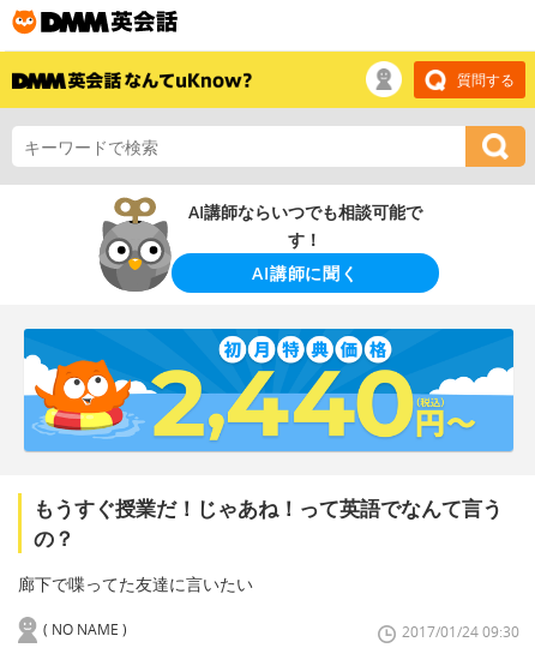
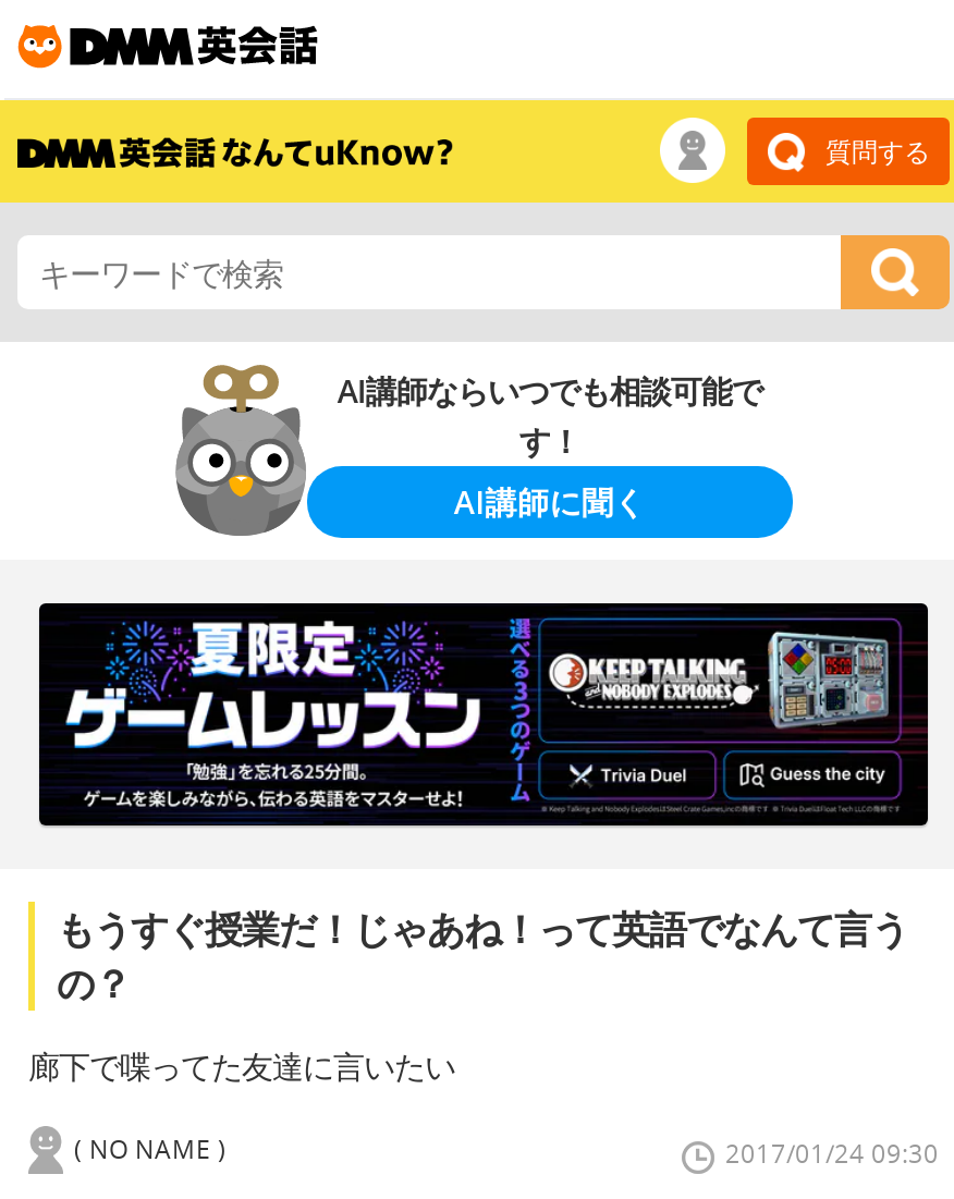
- [image]
+ [image]
